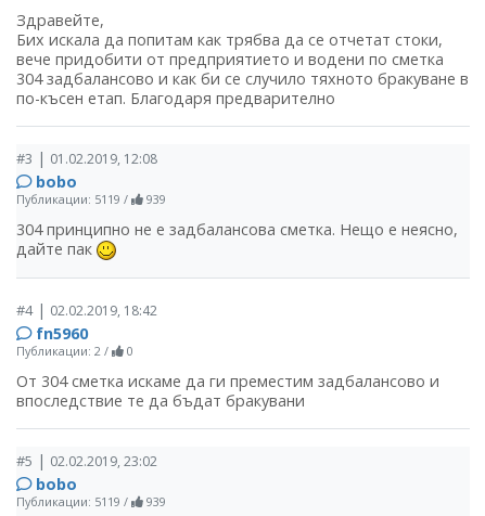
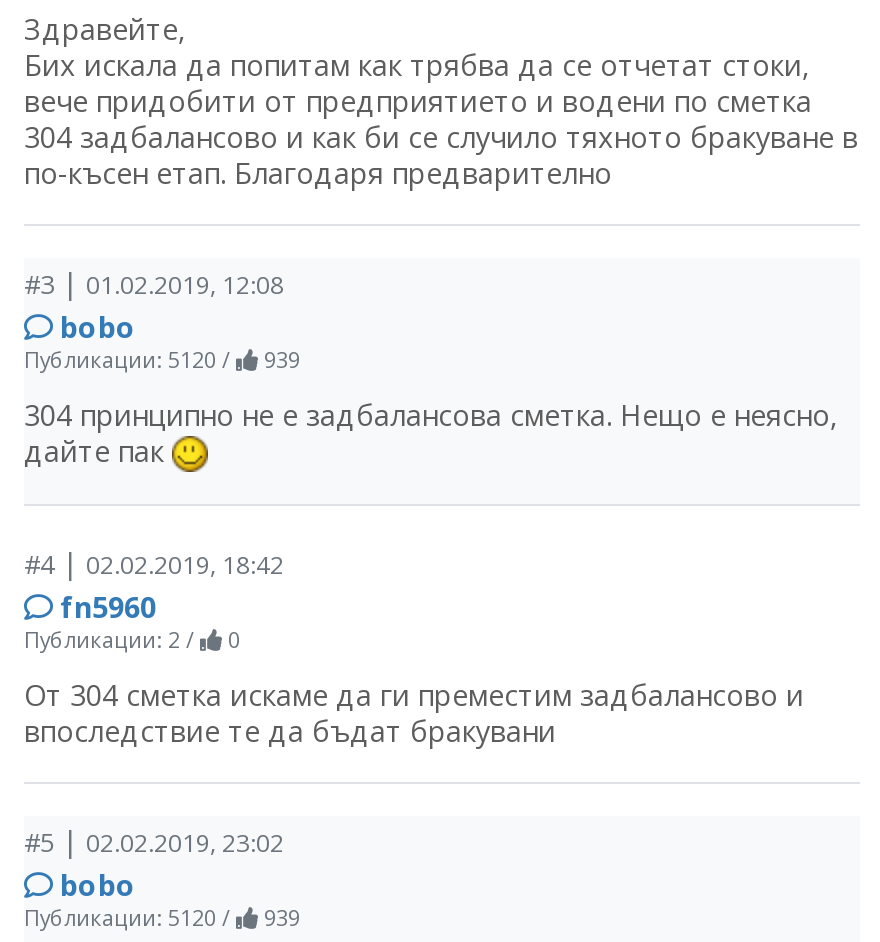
- Публикации: 5119 / 939
+ Публикации: 5120 / 939

- Публикации: 5119 / 939
+ Публикации: 5120 / 939
